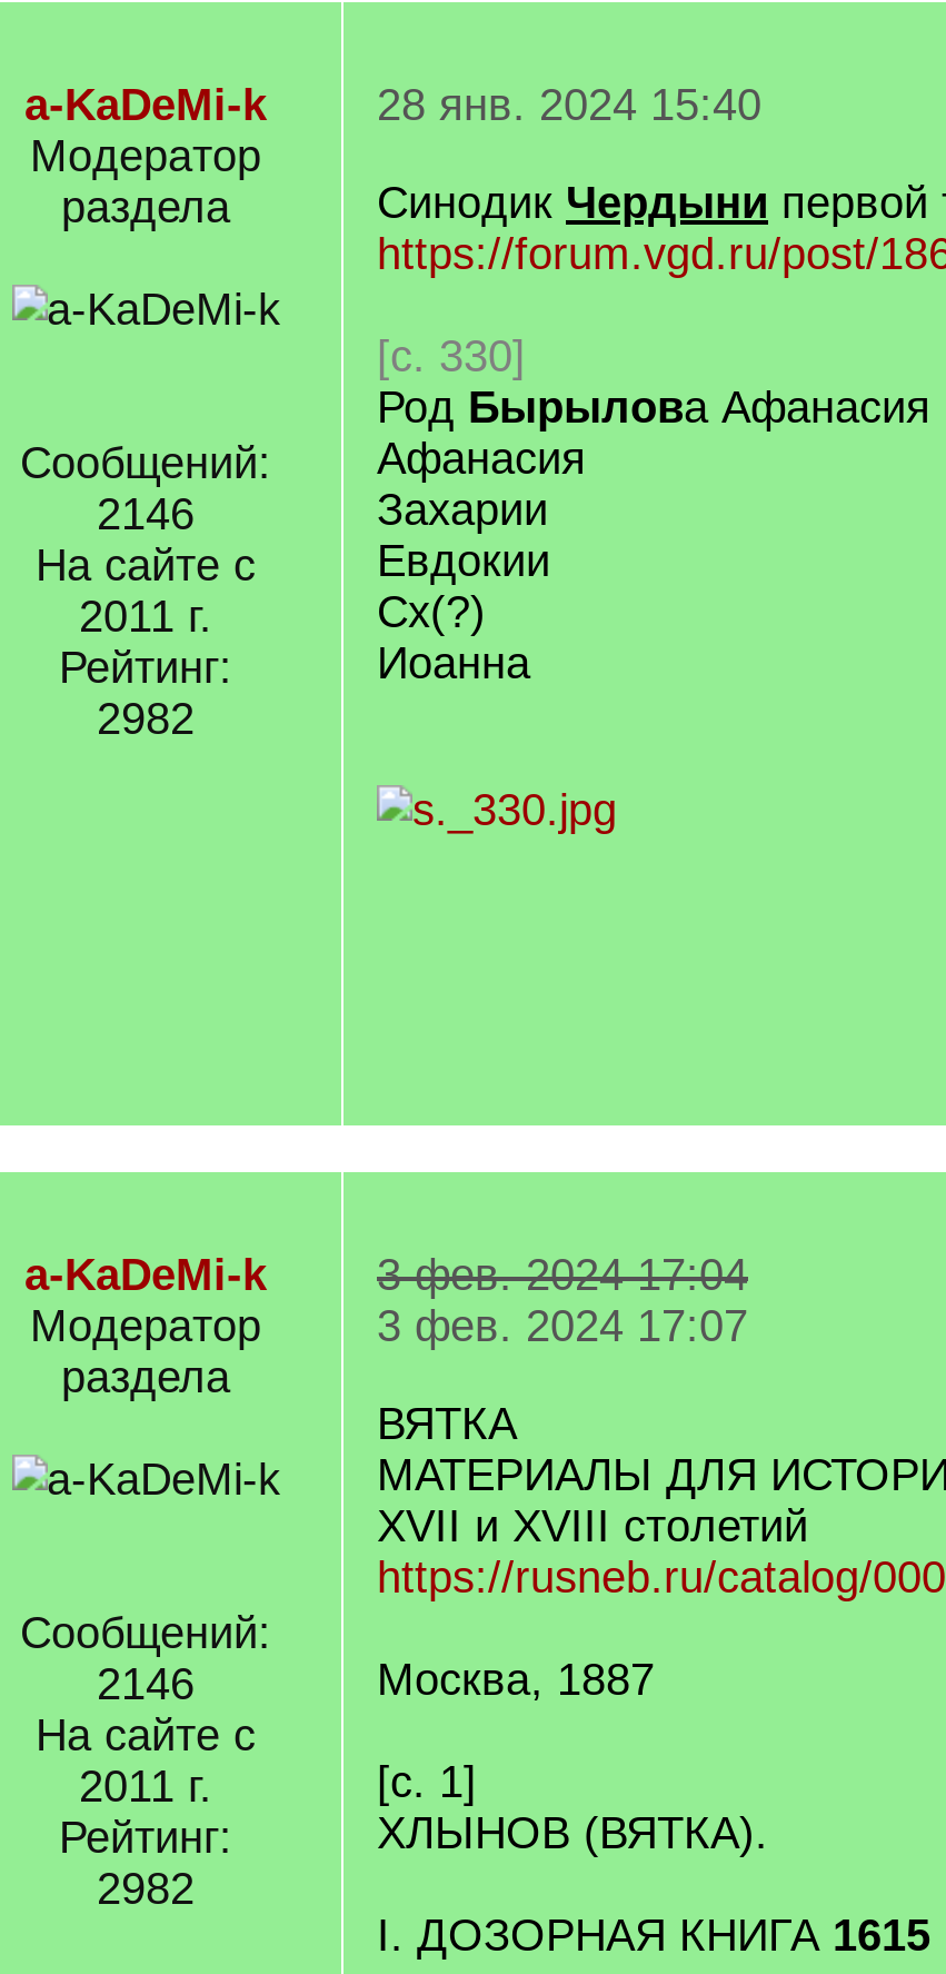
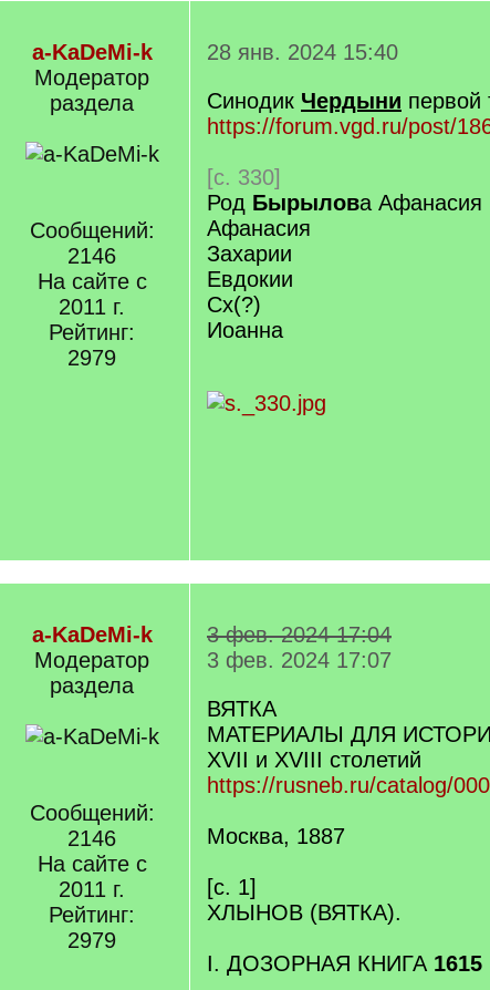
- 2982
+ 2979

- 2982
+ 2979
